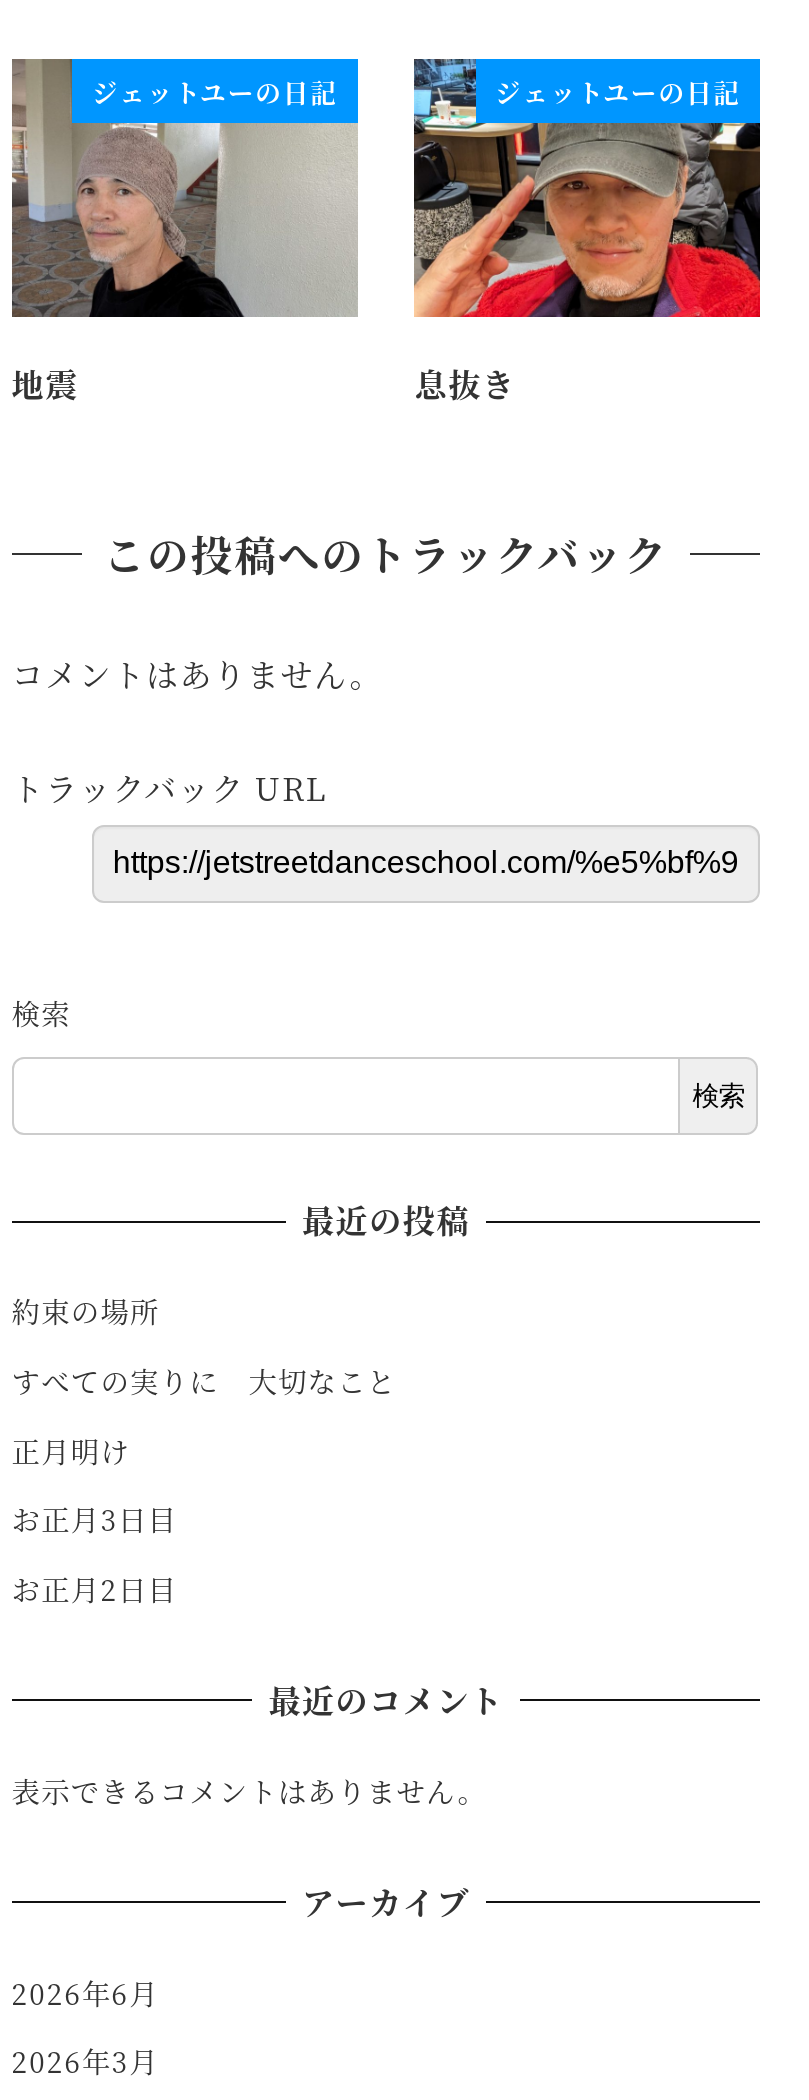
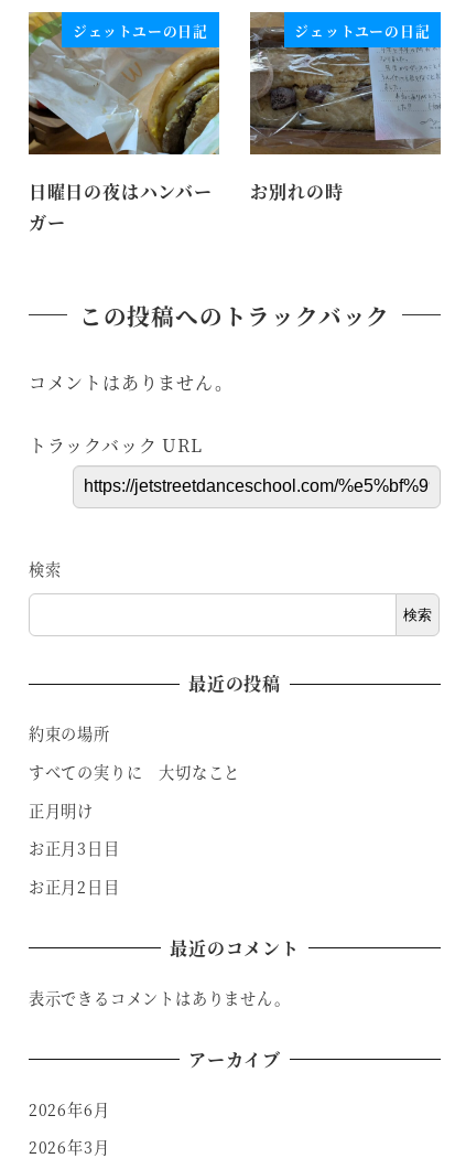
- [image]
- 地震
+ [image]
+ 日曜日の夜はハンバー
+ ガー

- [image]
- 息抜き
+ [image]
+ お別れの時
